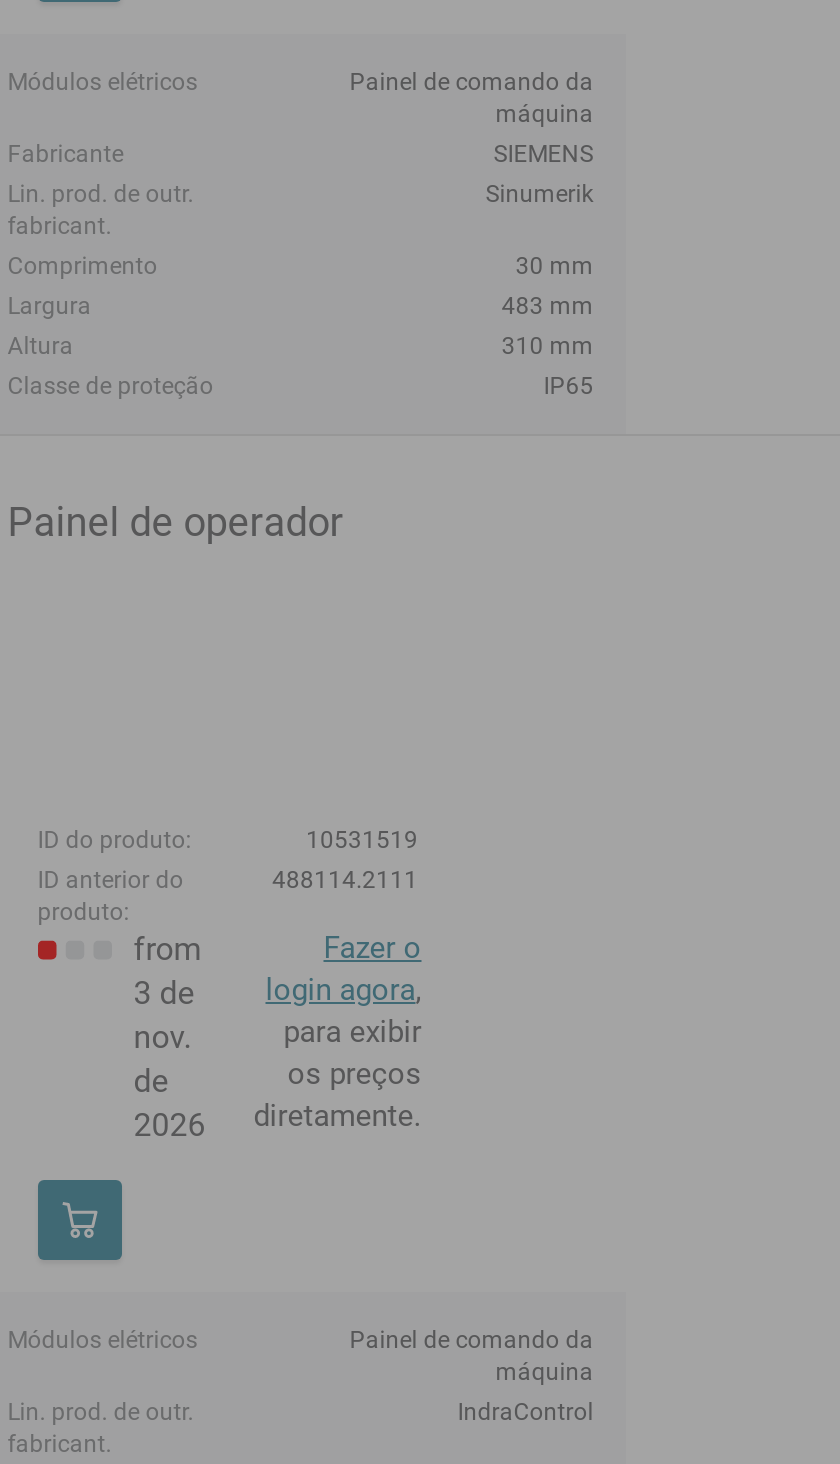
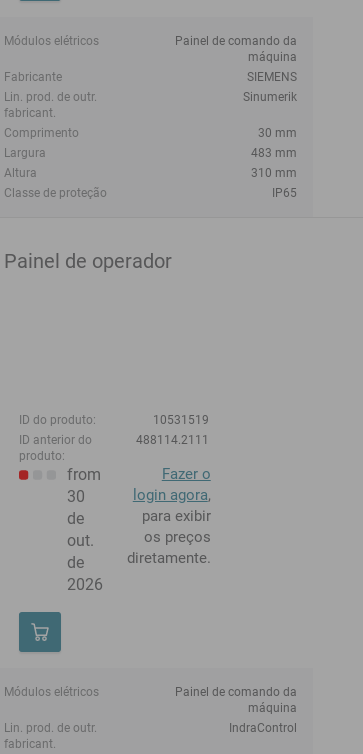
- 3 de
- nov.
+ 30
+ de
+ out.
